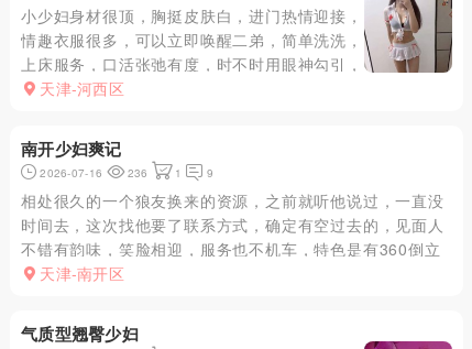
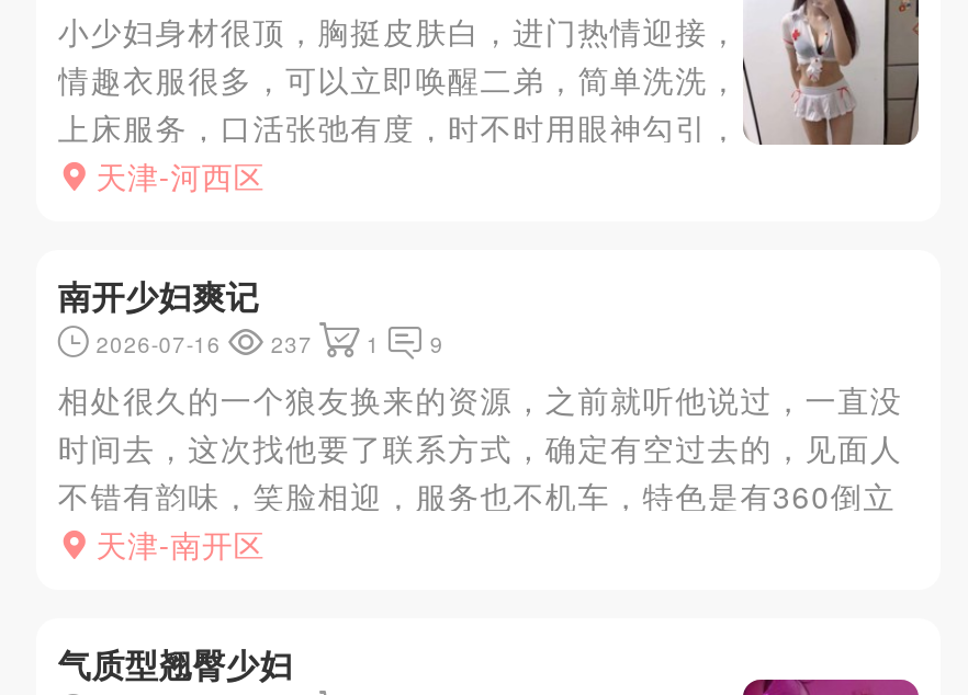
- 2026-07-16 236 1 9
+ 2026-07-16 237 1 9
